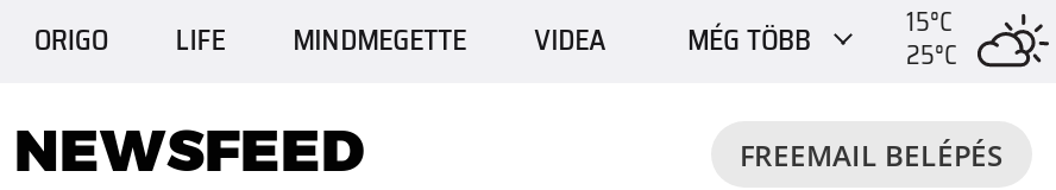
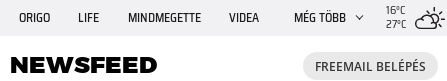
- 15°C
- 25°C
+ 16°C
+ 27°C
